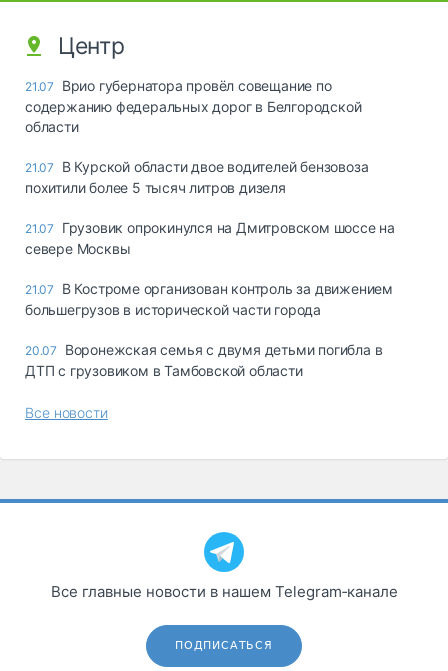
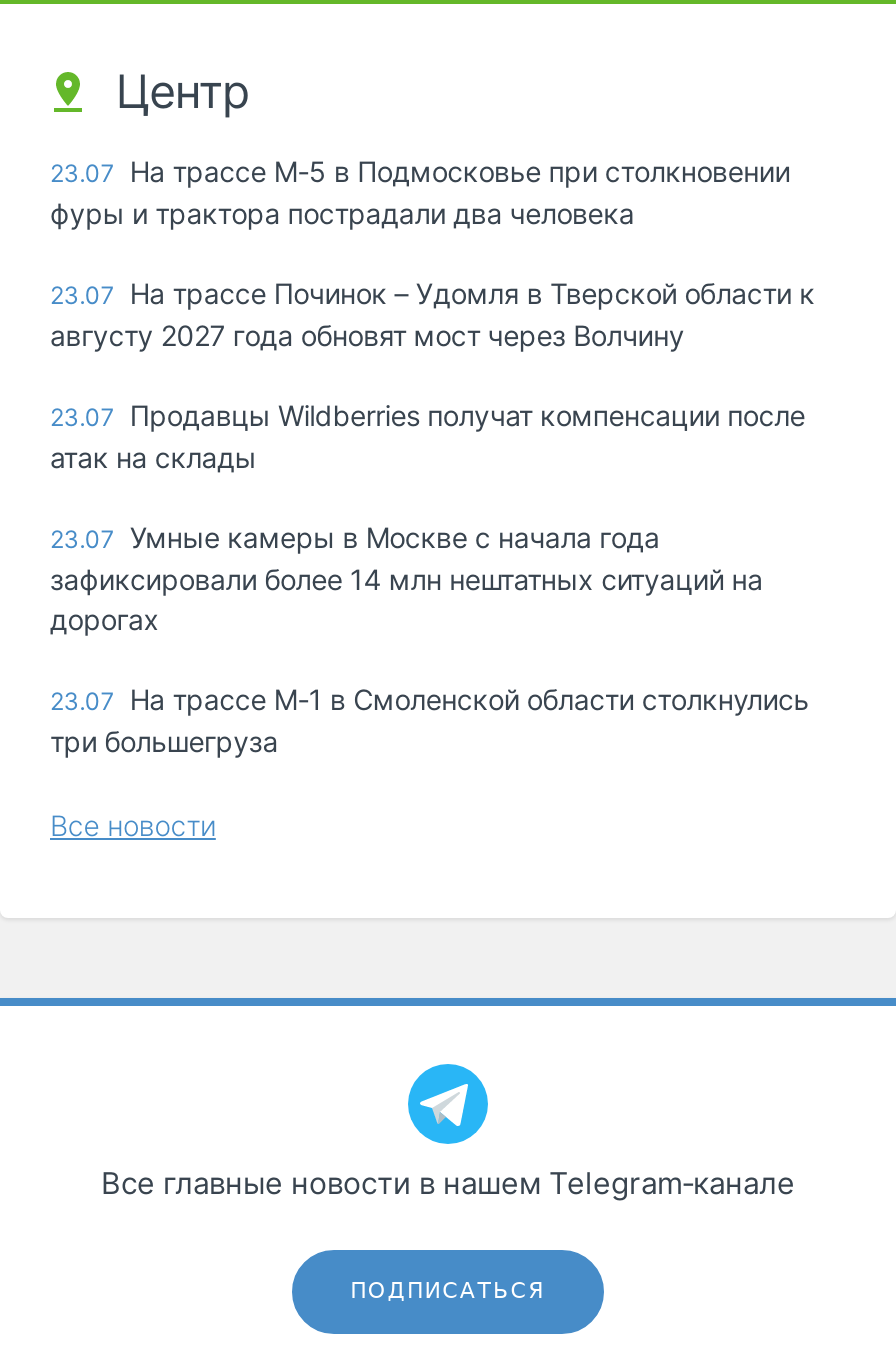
- 21.07 Врио губернатора провёл совещание по
- содержанию федеральных дорог в Белгородской
- области
+ 23.07 На трассе М-5 в Подмосковье при столкновении
+ фуры и трактора пострадали два человека

- 21.07 В Курской области двое водителей бензовоза
- похитили более 5 тысяч литров дизеля
+ 23.07 На трассе Починок – Удомля в Тверской области к
+ августу 2027 года обновят мост через Волчину

- 21.07 Грузовик опрокинулся на Дмитровском шоссе на
- севере Москвы
+ 23.07 Продавцы Wildberries получат компенсации после
+ атак на склады

- 21.07 В Костроме организован контроль за движением
- большегрузов в исторической части города
+ 23.07 Умные камеры в Москве с начала года
+ зафиксировали более 14 млн нештатных ситуаций на
+ дорогах

- 20.07 Воронежская семья с двумя детьми погибла в
- ДТП с грузовиком в Тамбовской области
+ 23.07 На трассе М-1 в Смоленской области столкнулись
+ три большегруза
